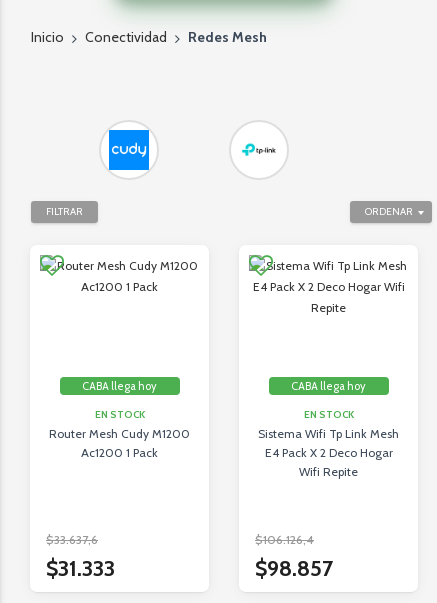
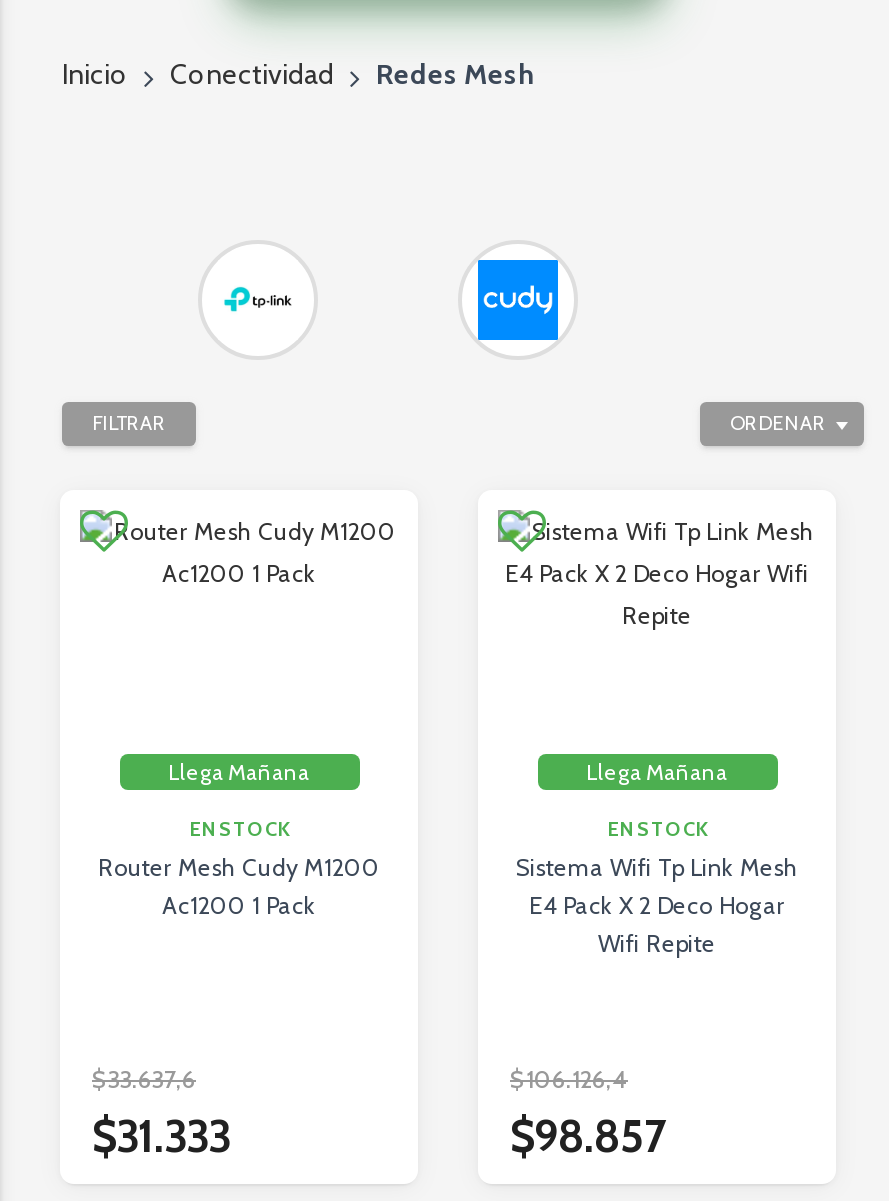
- [image]
+ [image]

- [image]
+ [image]

- CABA llega hoy
+ Llega Mañana

- CABA llega hoy
+ Llega Mañana
